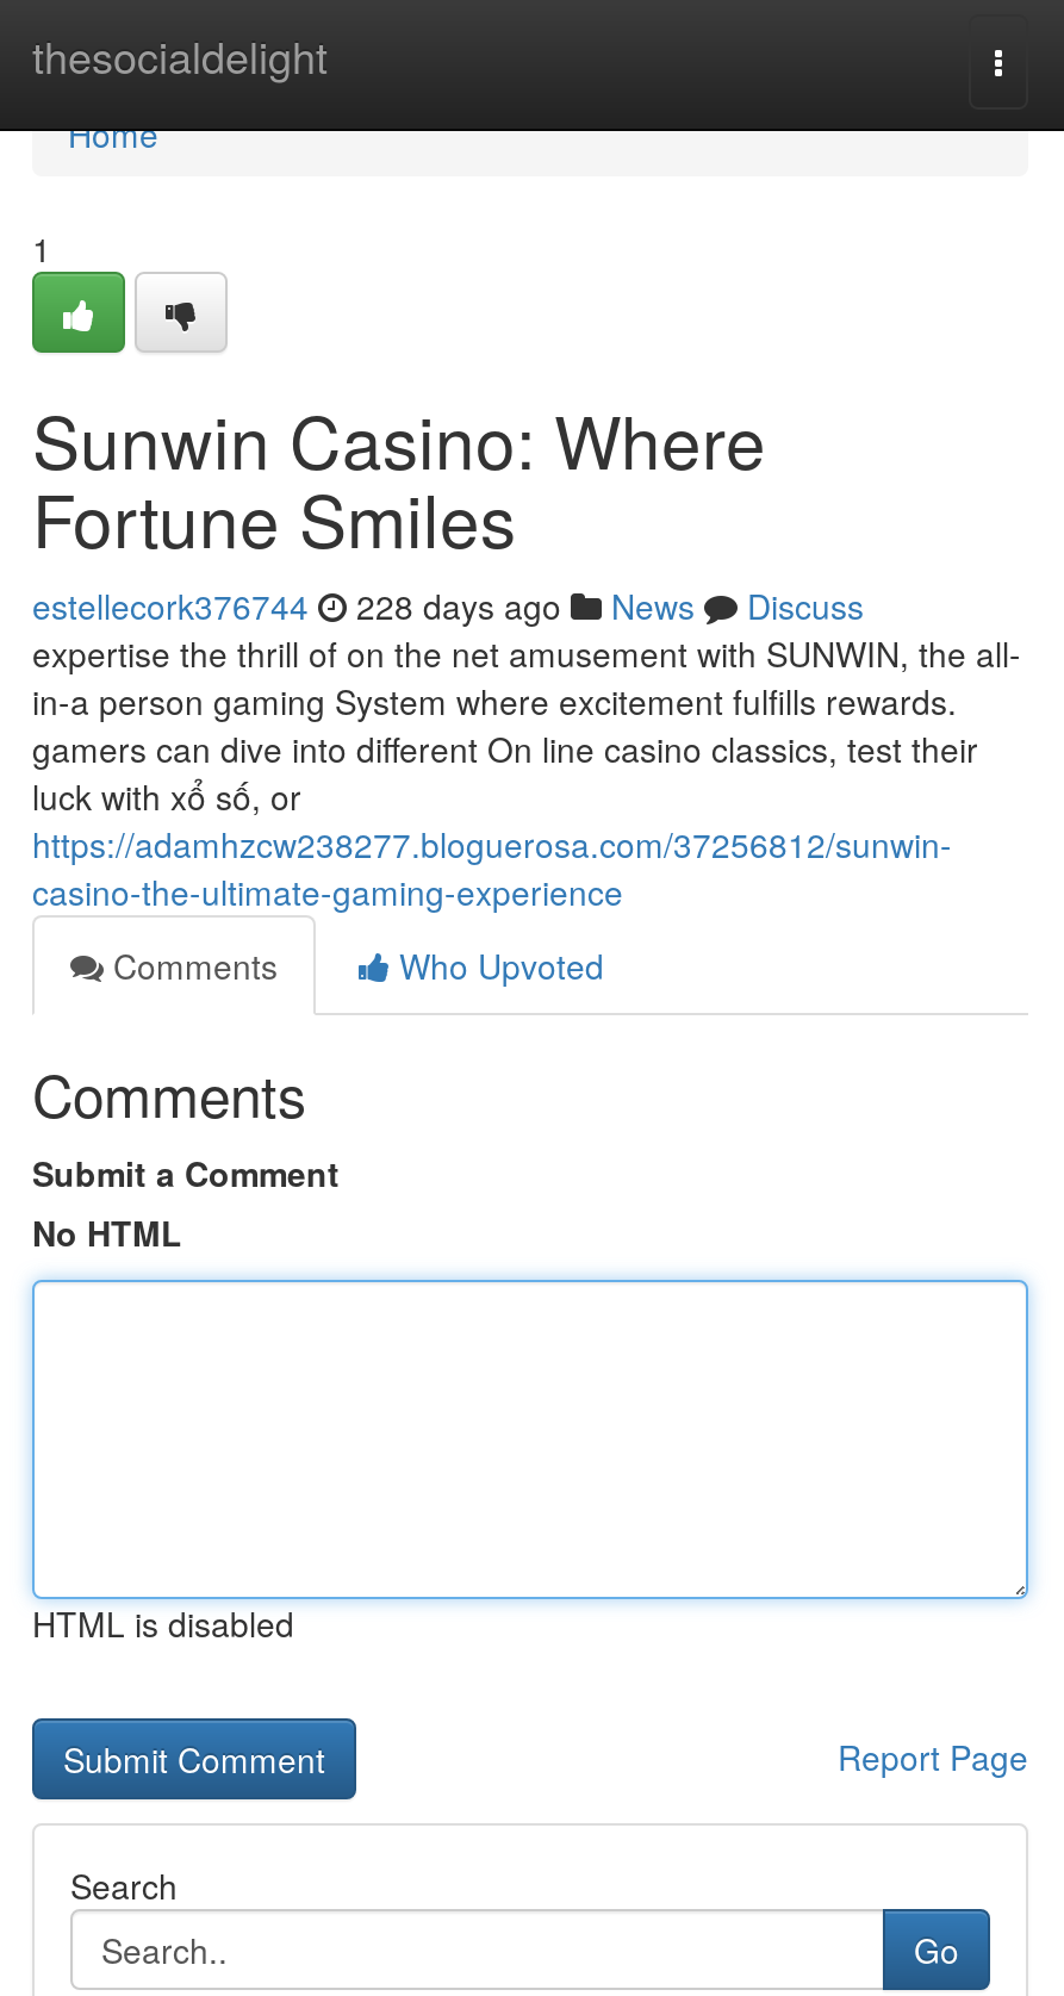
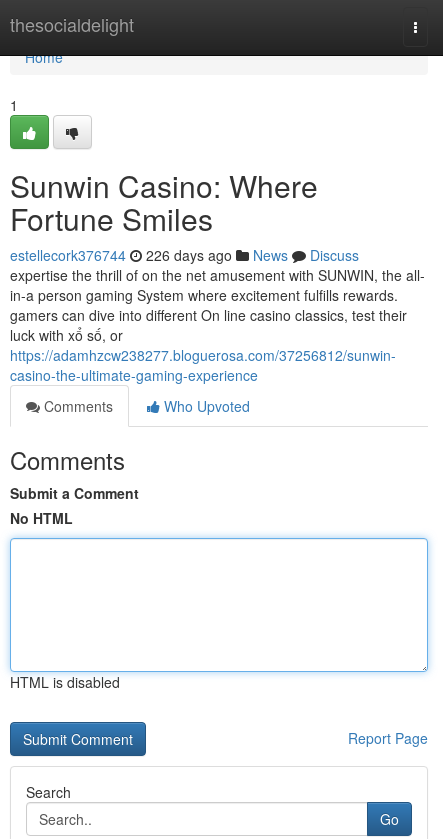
- estellecork376744 228 days ago News Discuss
+ estellecork376744 226 days ago News Discuss
